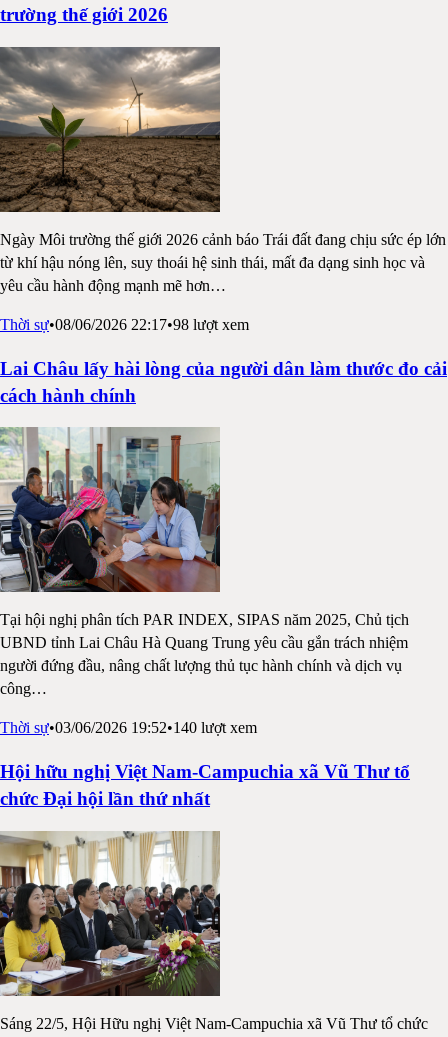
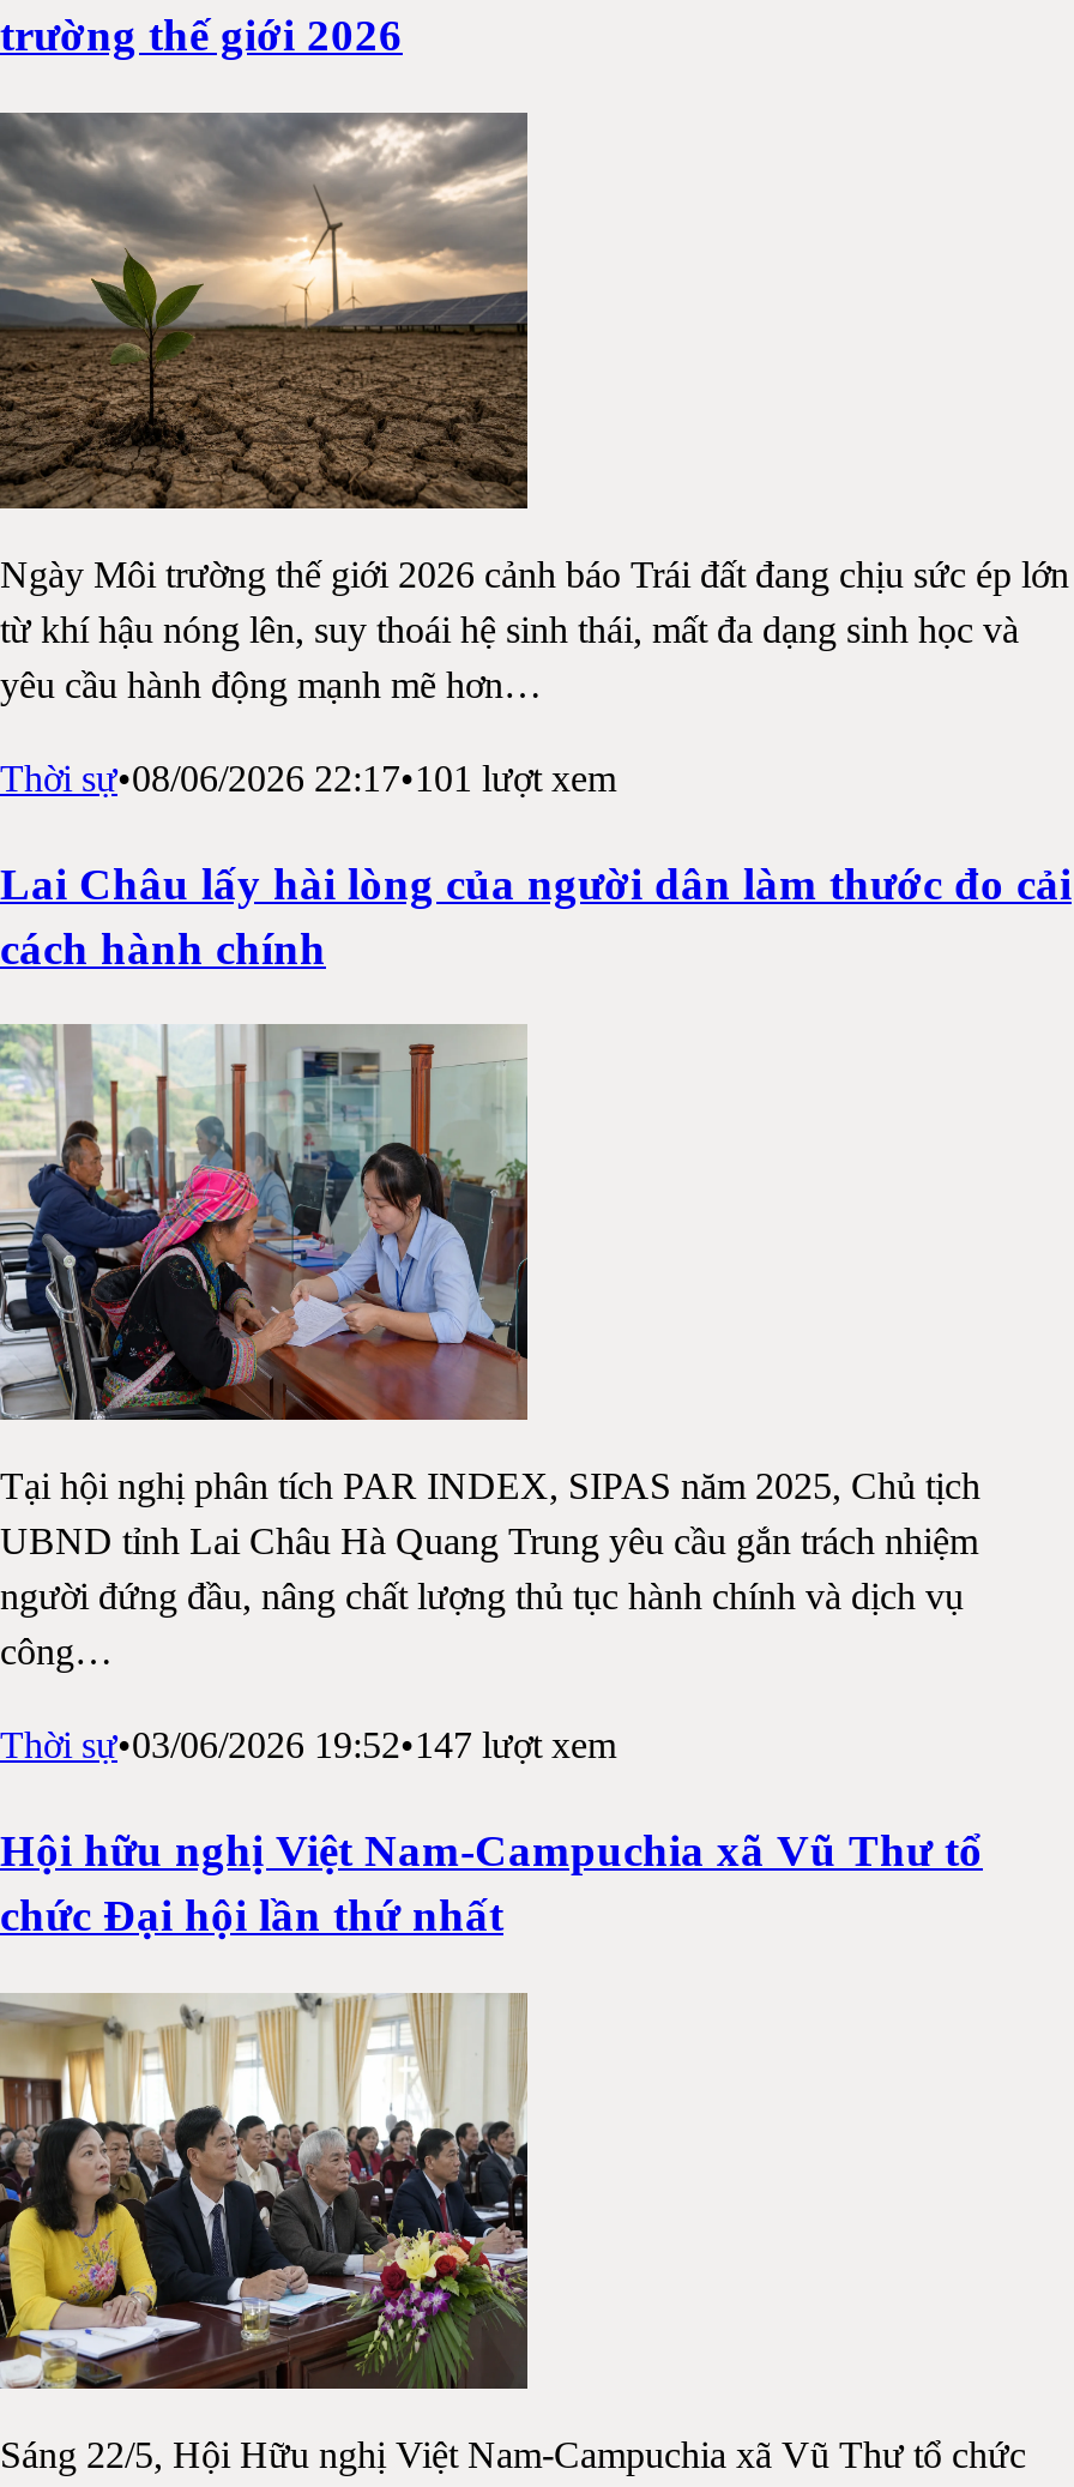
- Thời sự•08/06/2026 22:17•98 lượt xem
+ Thời sự•08/06/2026 22:17•101 lượt xem

- Thời sự•03/06/2026 19:52•140 lượt xem
+ Thời sự•03/06/2026 19:52•147 lượt xem
